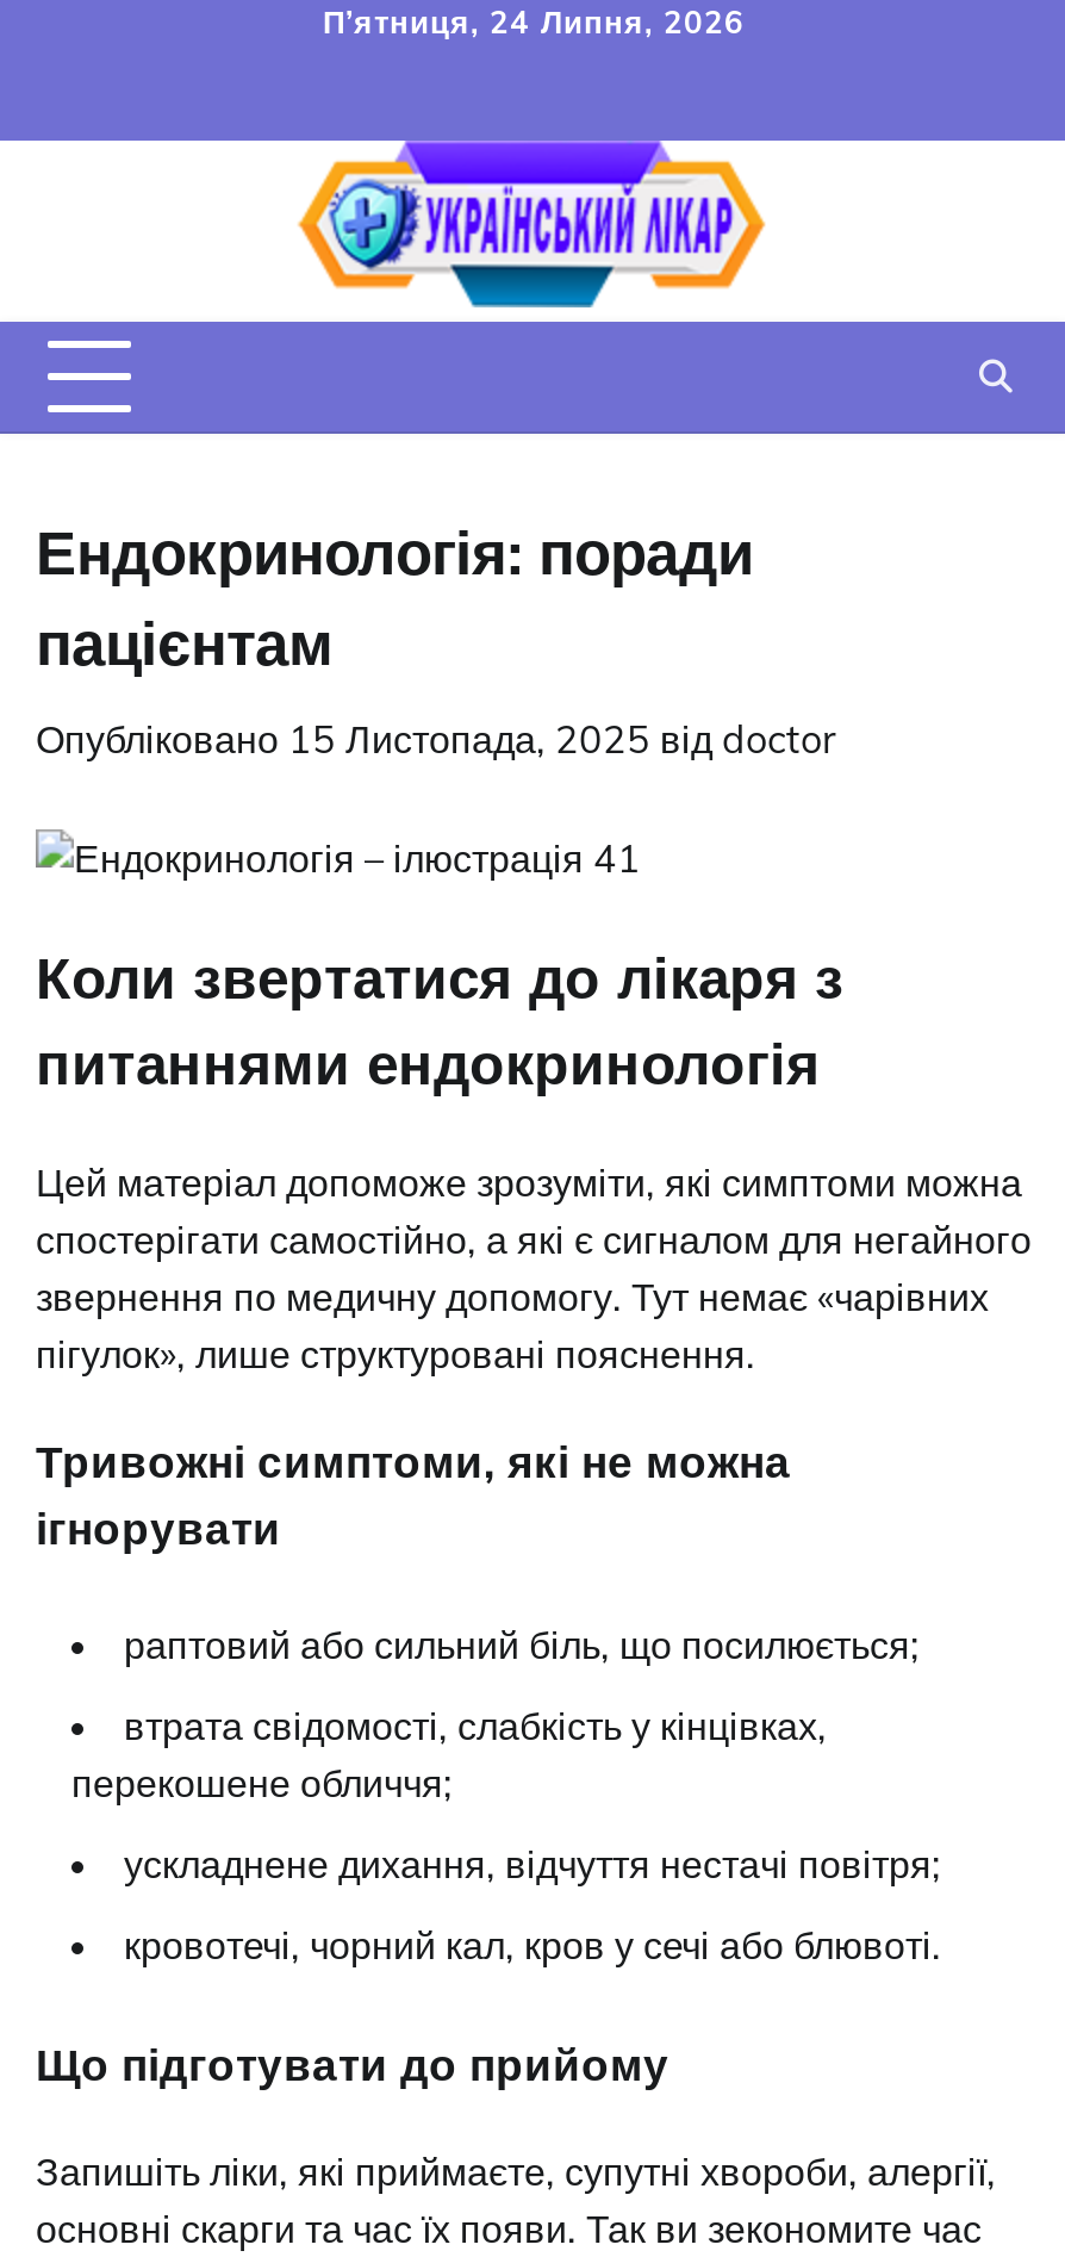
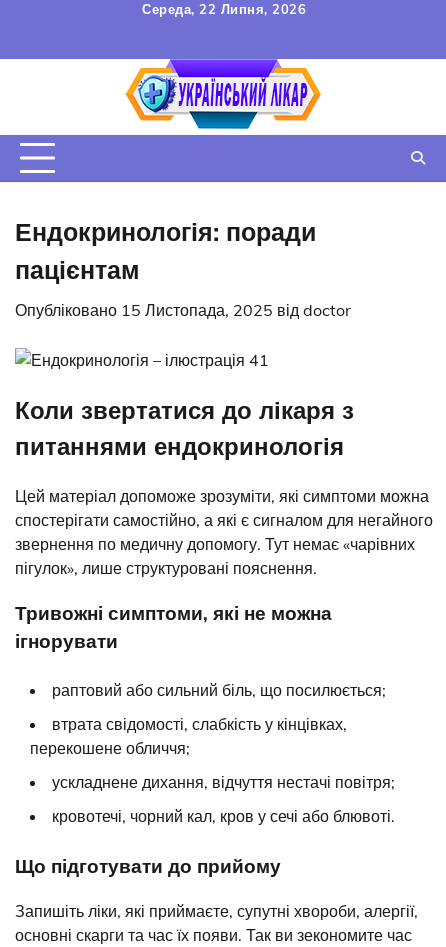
- П’ятниця, 24 Липня, 2026
+ Середа, 22 Липня, 2026
